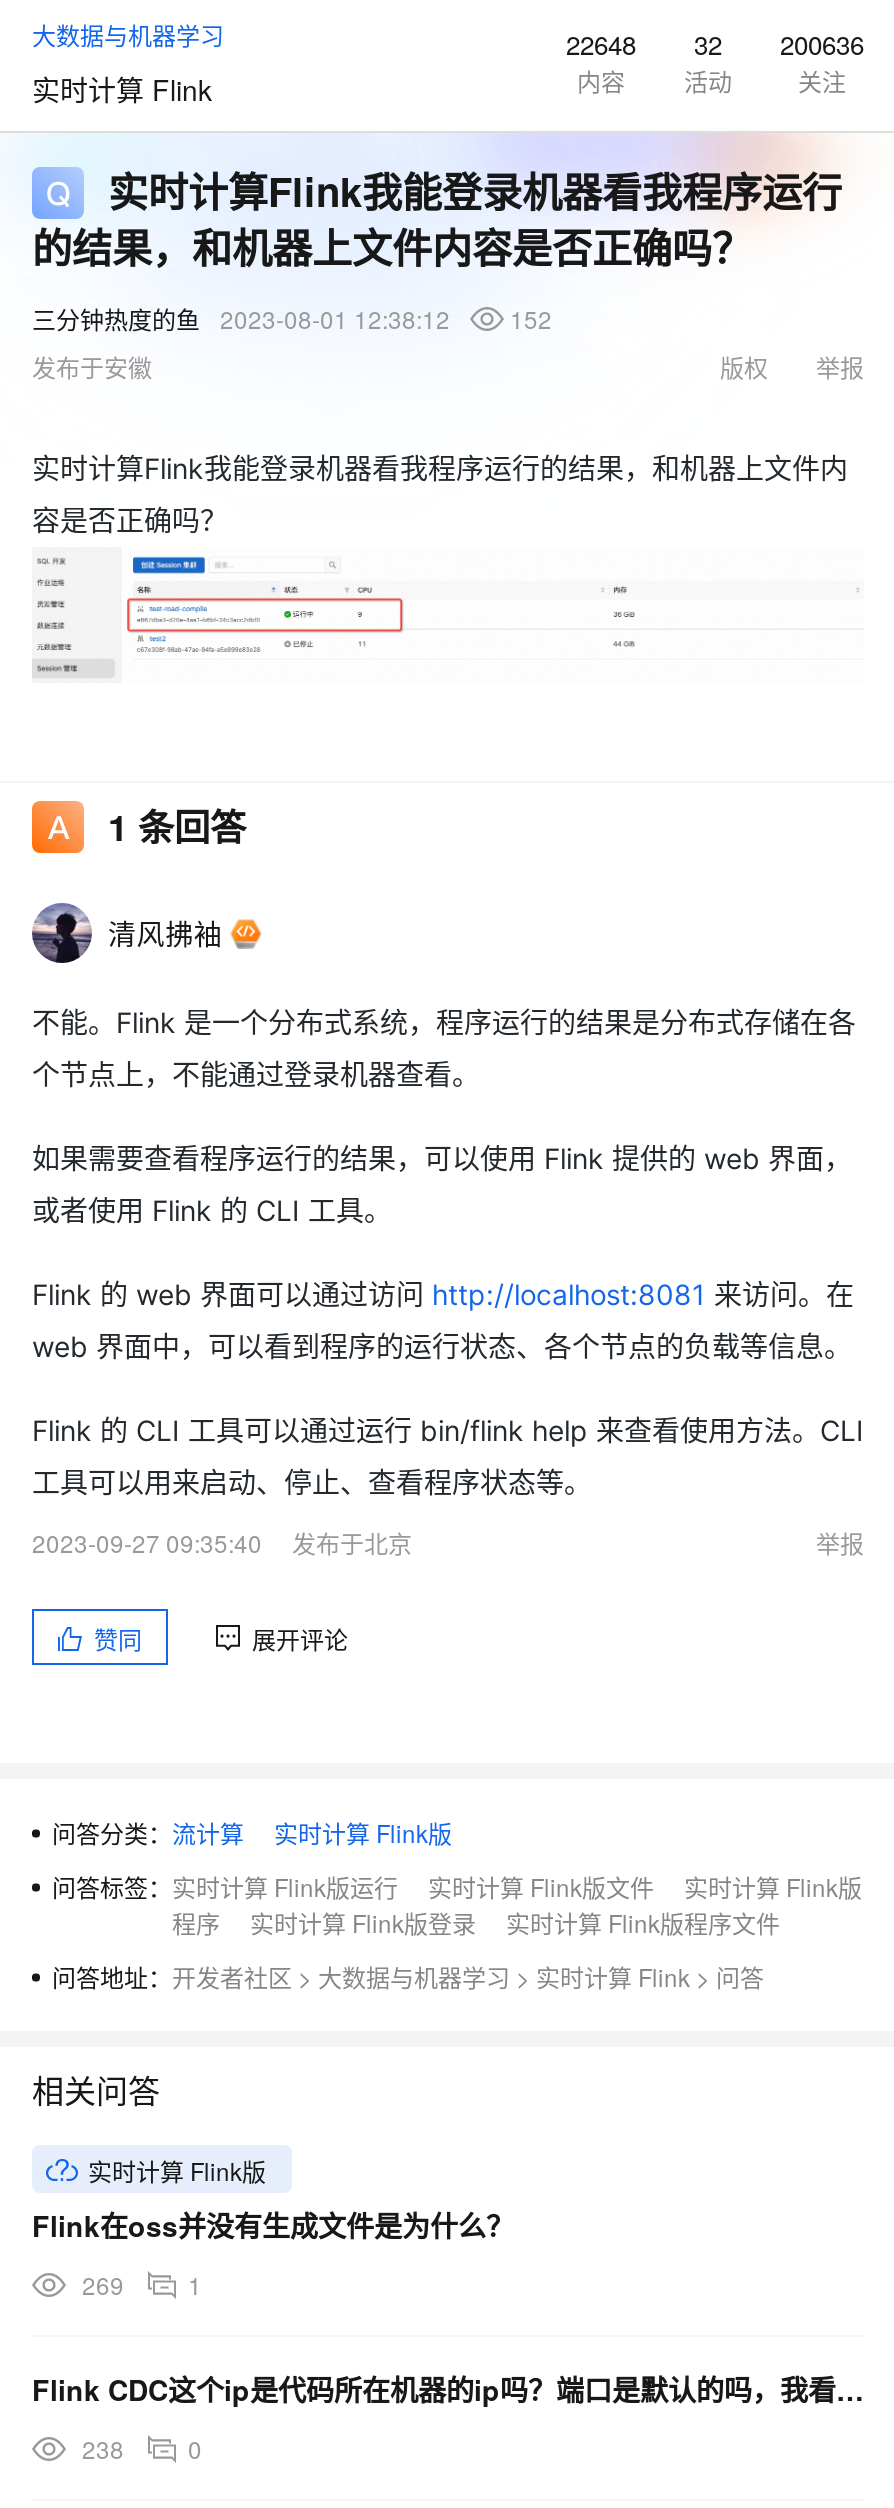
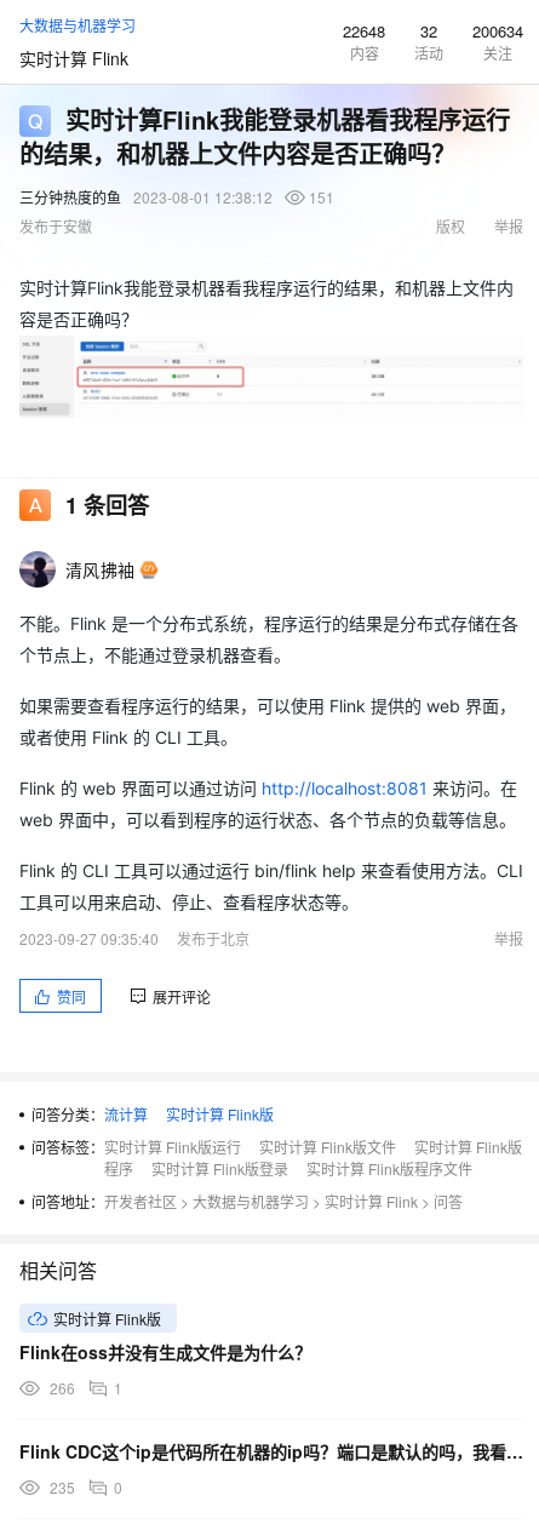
- 22648 32 200636
+ 22648 32 200634

- 三分钟热度的鱼 2023-08-01 12:38:12 152
+ 三分钟热度的鱼 2023-08-01 12:38:12 151

- 269 1
+ 266 1

- 238 0
+ 235 0
